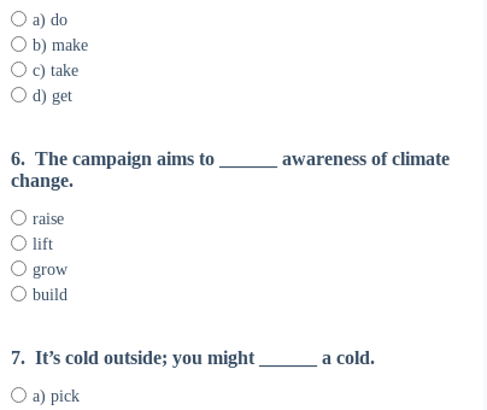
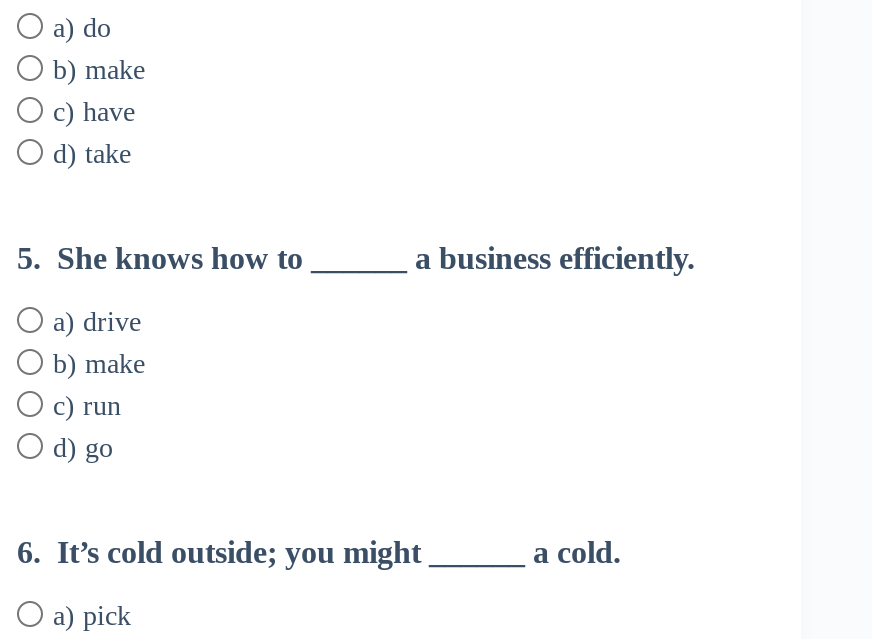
- c) take
- d) get
+ c) have
+ d) take

- 6. The campaign aims to ______ awareness of climate
- change.
+ 5. She knows how to ______ a business efficiently.

- raise
- lift
- grow
- build
+ a) drive
+ b) make
+ c) run
+ d) go

- 7. It’s cold outside; you might ______ a cold.
+ 6. It’s cold outside; you might ______ a cold.
